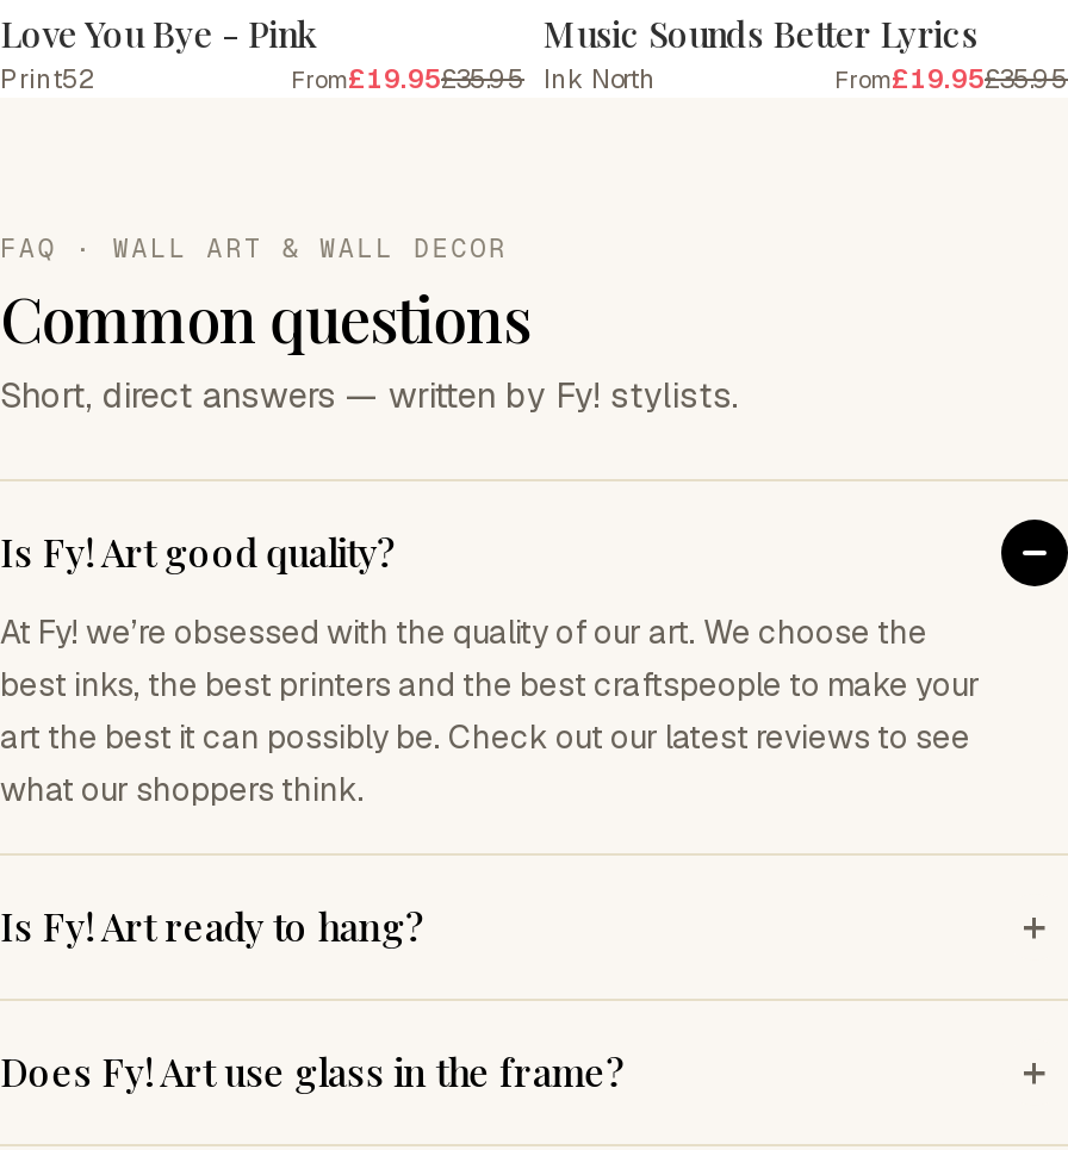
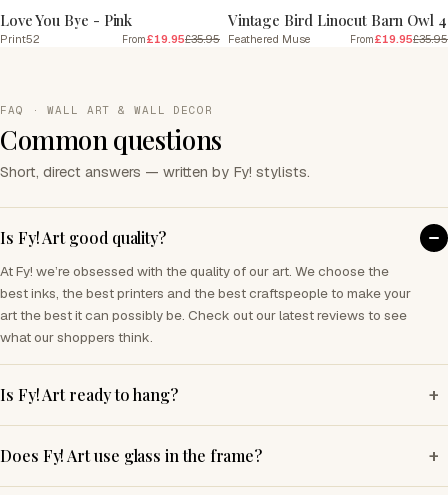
- Music Sounds Better Lyrics
- Ink North
+ Vintage Bird Linocut Barn Owl 4
+ Feathered Muse
